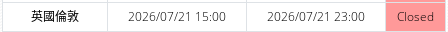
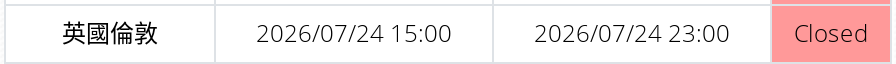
- 2026/07/21 15:00
+ 2026/07/24 15:00

- 2026/07/21 23:00 Closed
+ 2026/07/24 23:00 Closed
